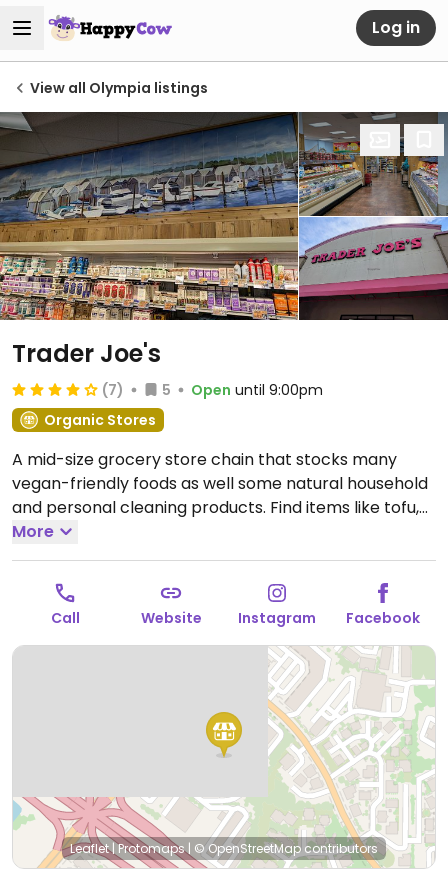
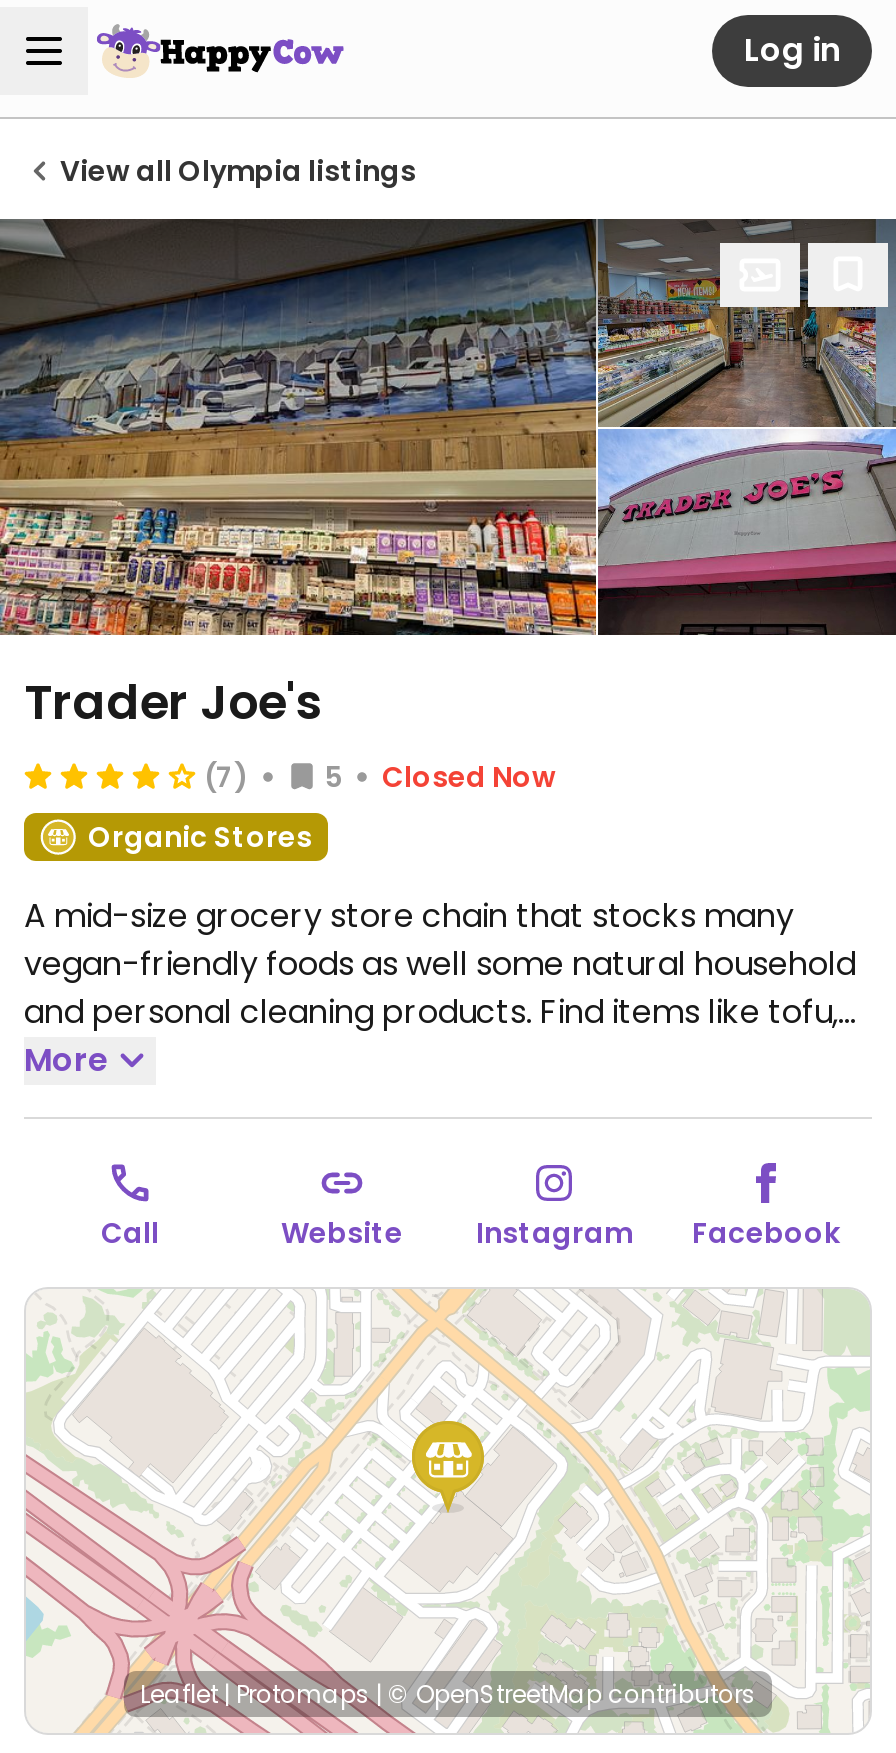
- Open until 9:00pm
+ Closed Now

+ [image]
